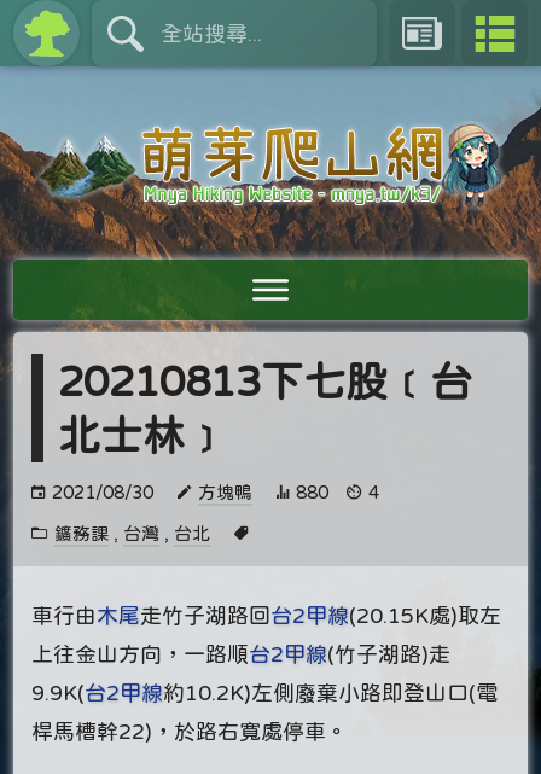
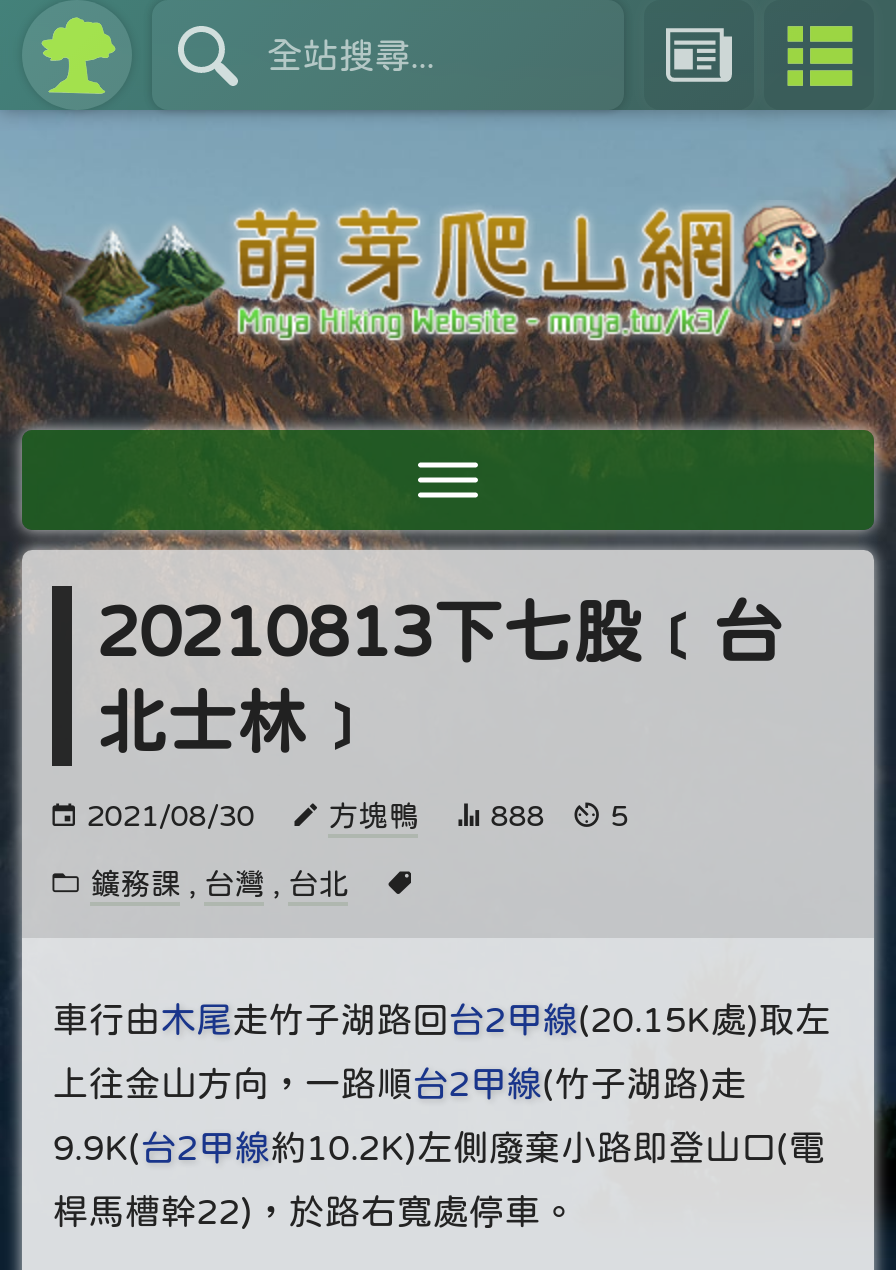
- 880
+ 888

- 4
+ 5
